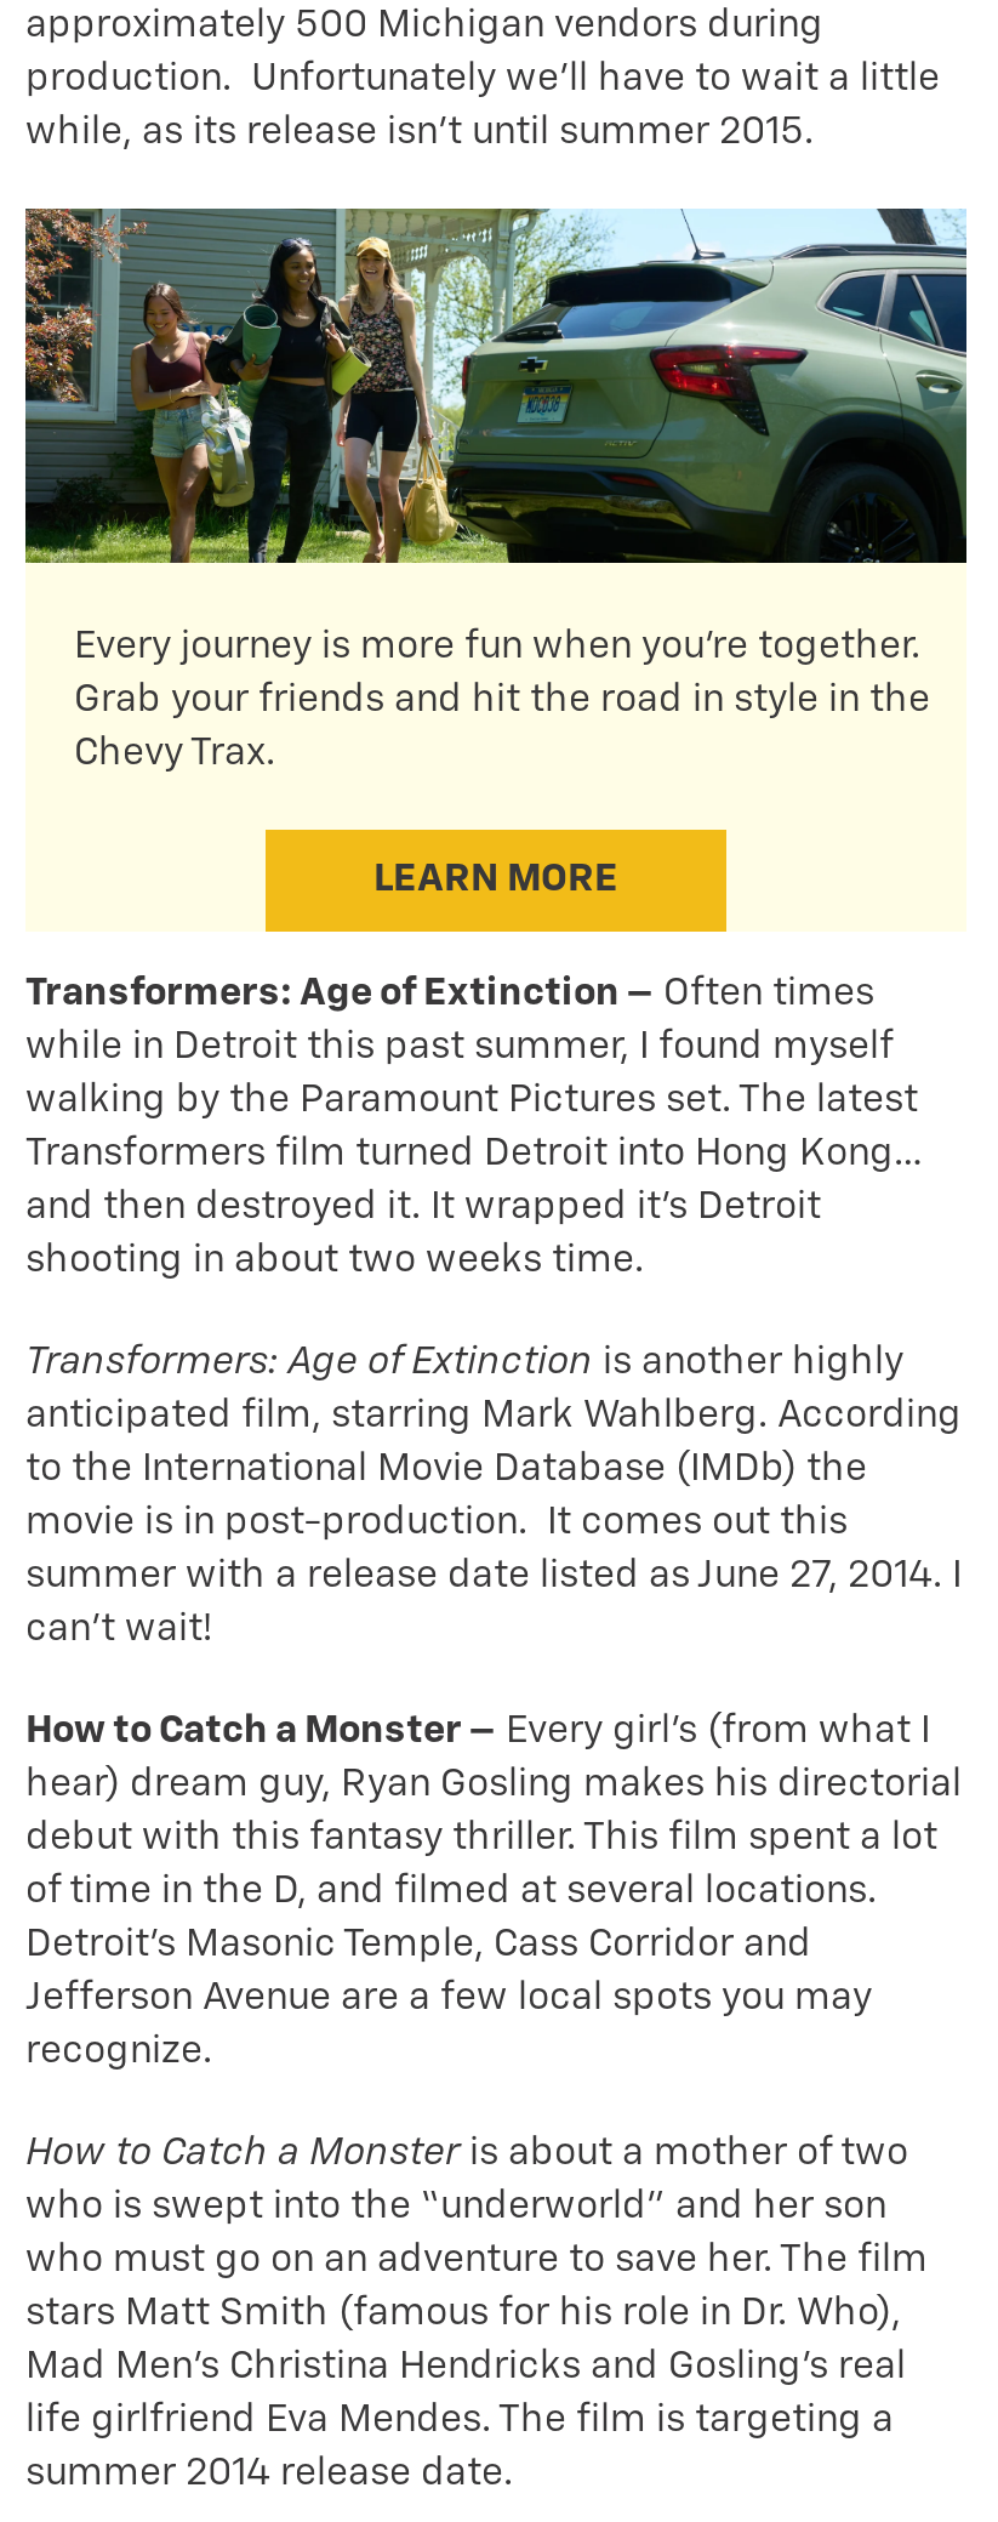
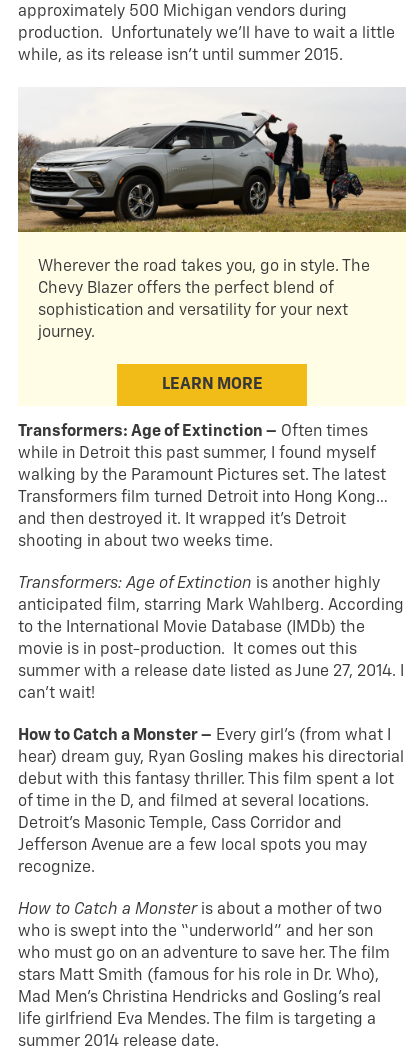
- [image]
- Every journey is more fun when you're together.
- Grab your friends and hit the road in style in the
- Chevy Trax.
+ [image]
+ Wherever the road takes you, go in style. The
+ Chevy Blazer offers the perfect blend of
+ sophistication and versatility for your next
+ journey.
